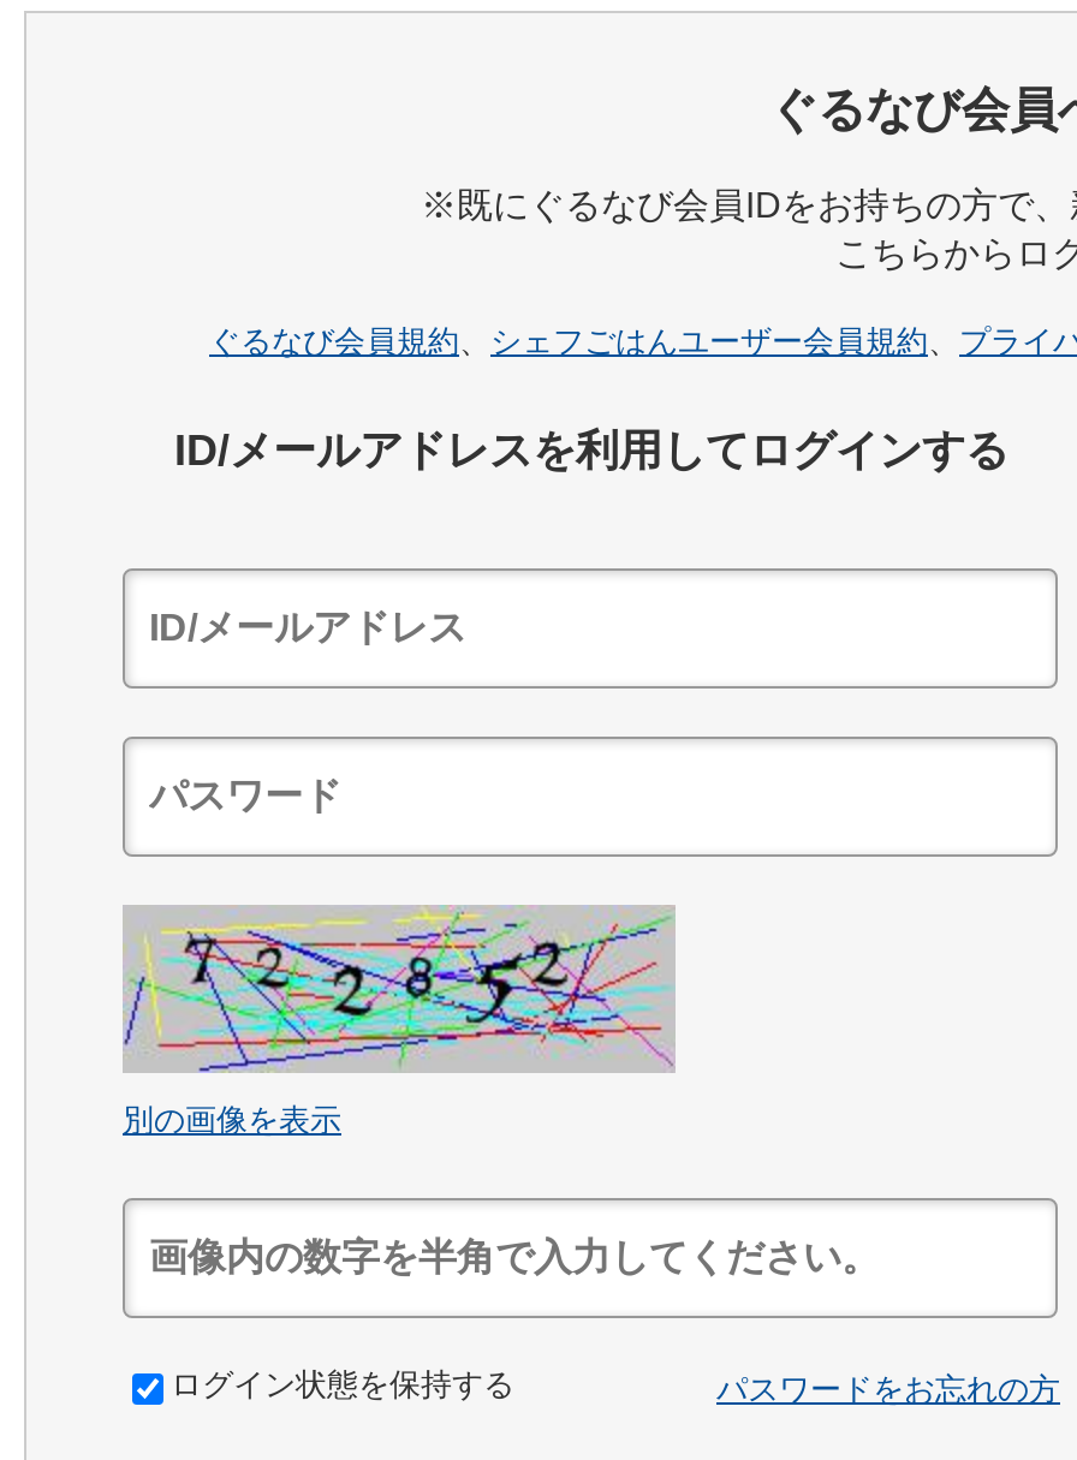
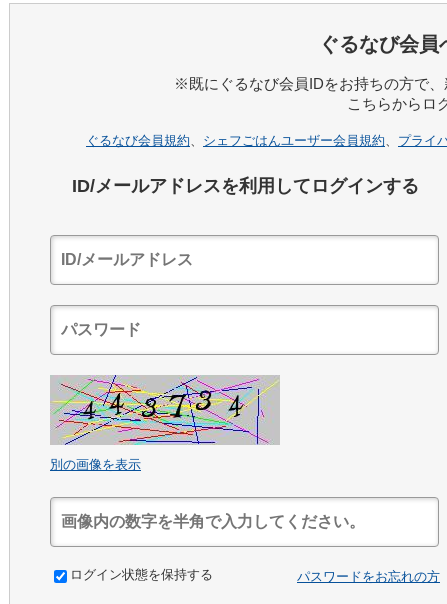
- [image]
+ [image]
